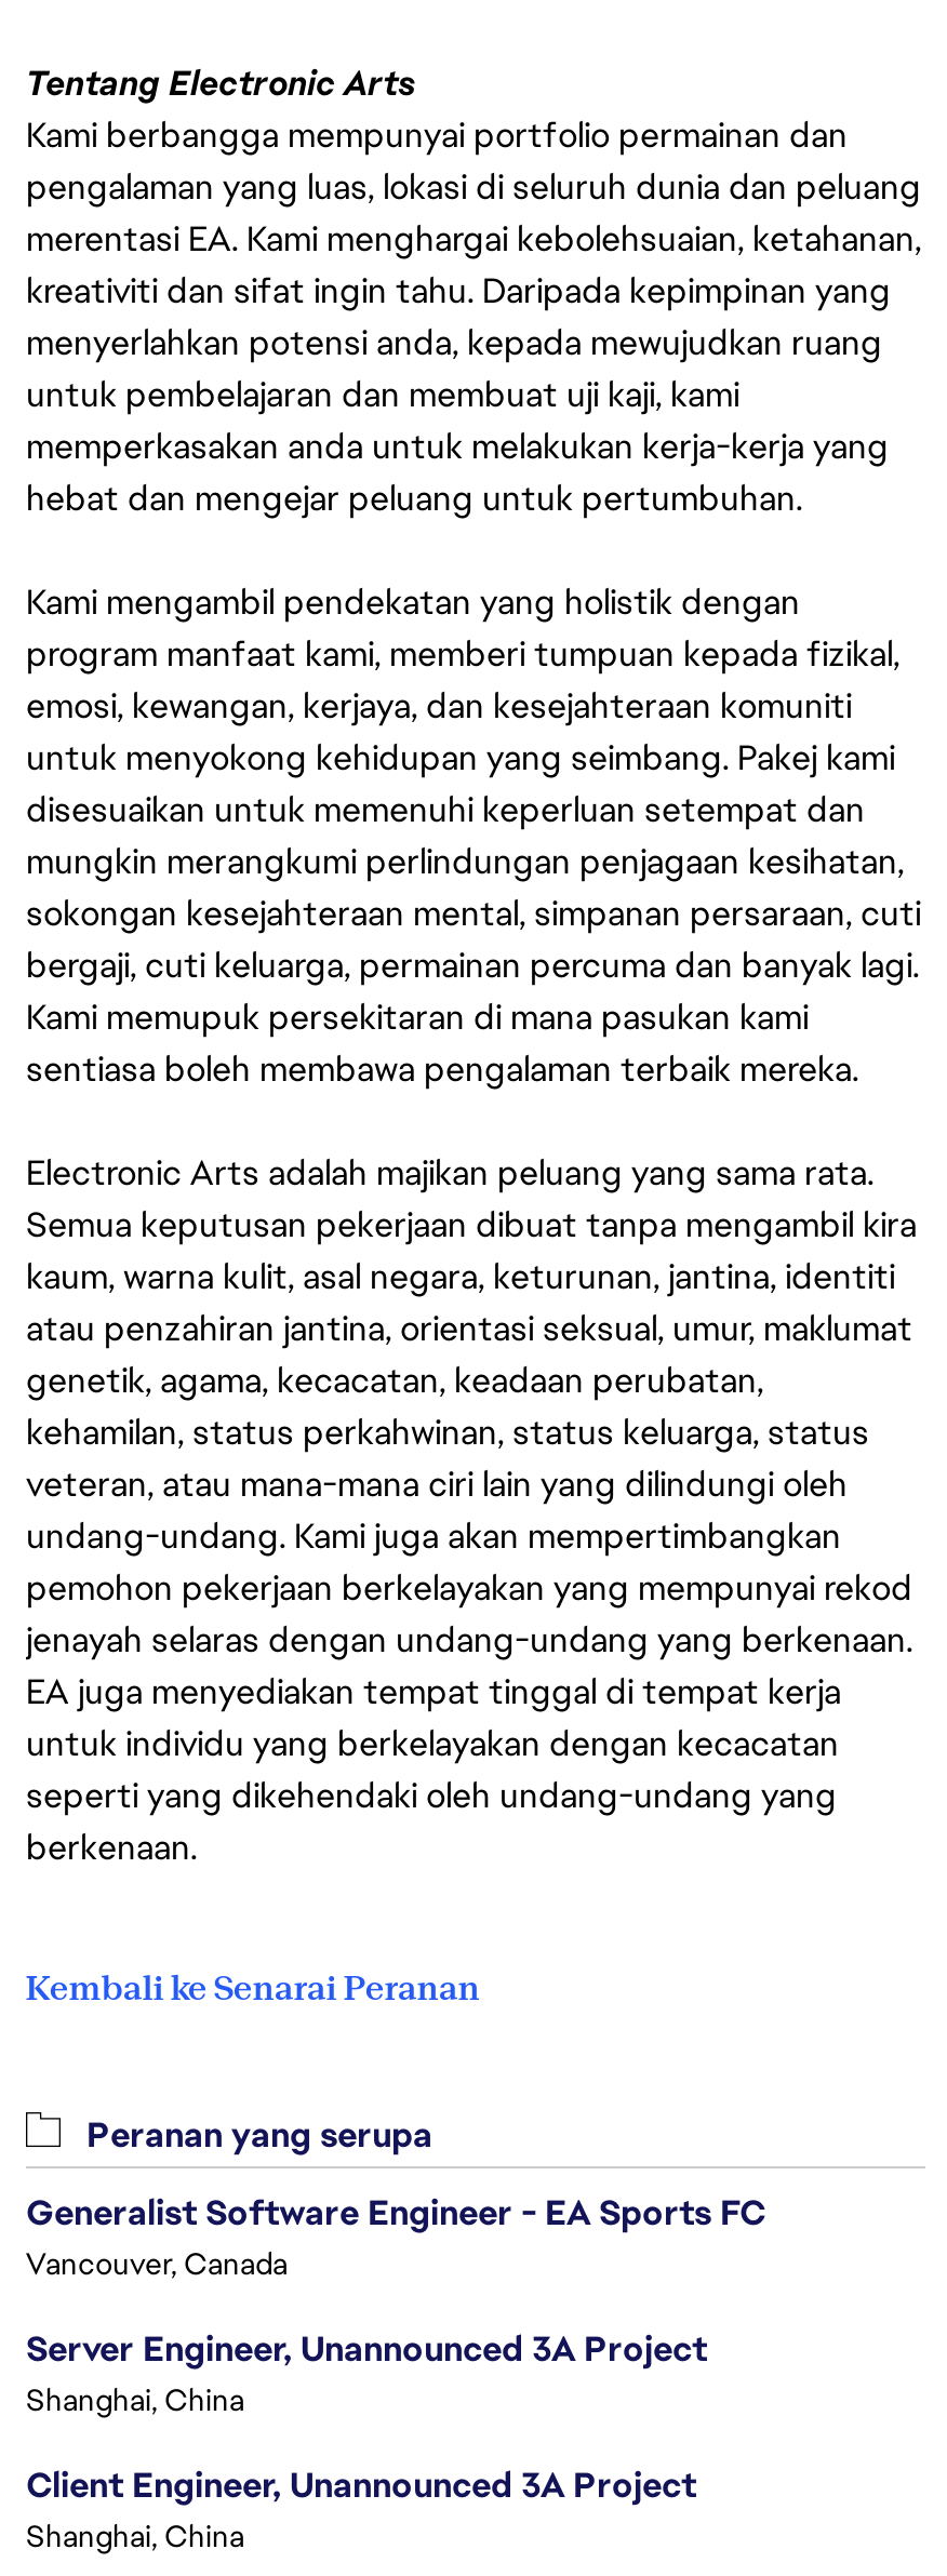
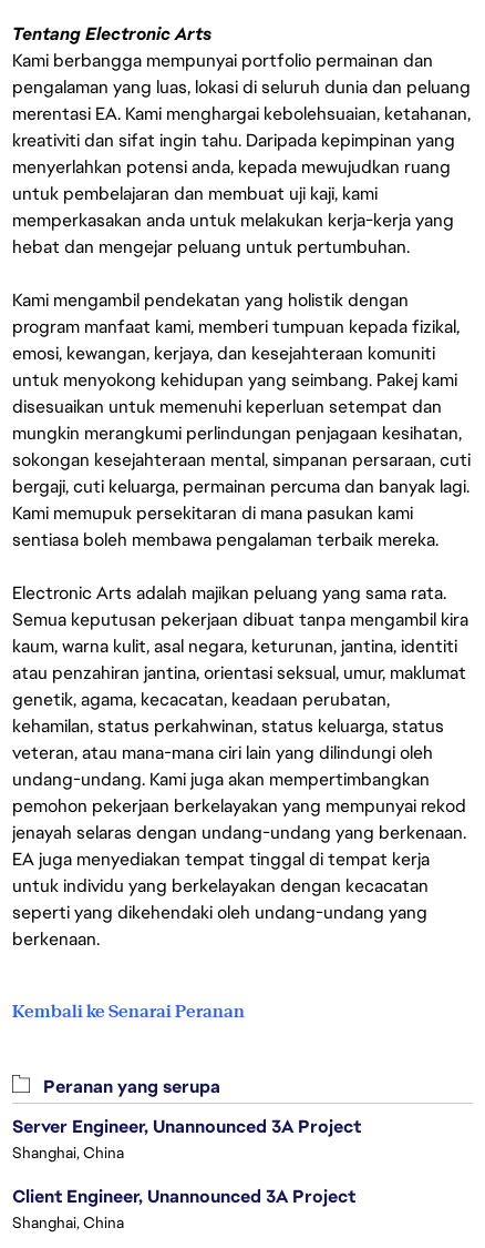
- Generalist Software Engineer - EA Sports FC
- Vancouver, Canada
